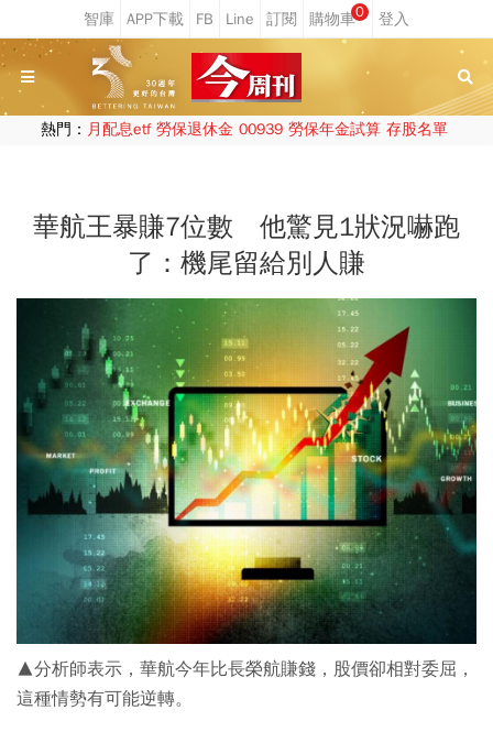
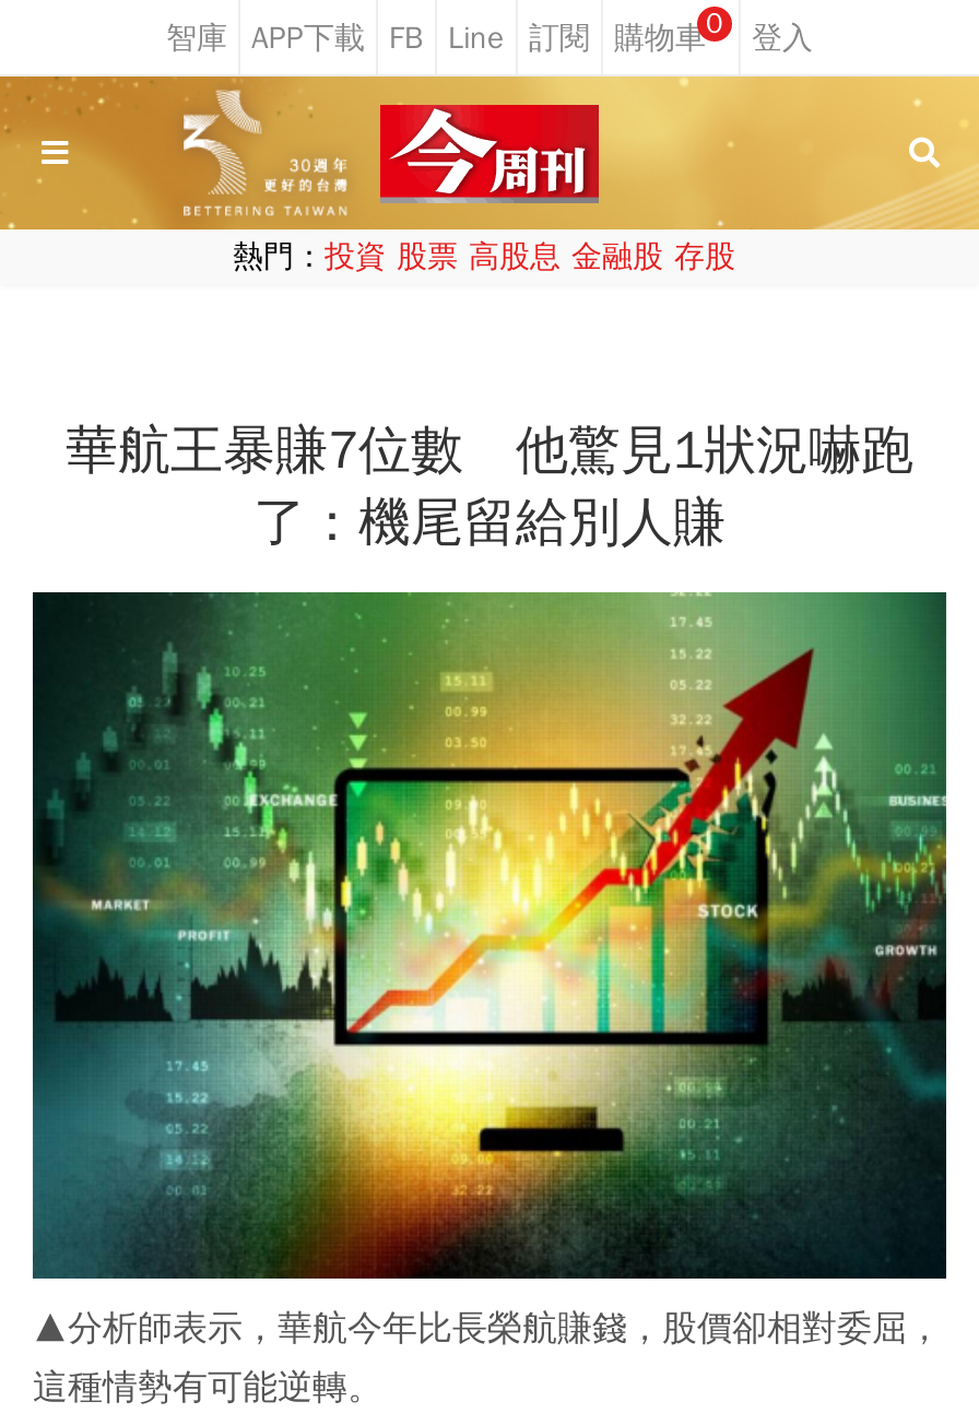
- 熱門：月配息etf 勞保退休金 00939 勞保年金試算 存股名單
+ 熱門：投資 股票 高股息 金融股 存股
